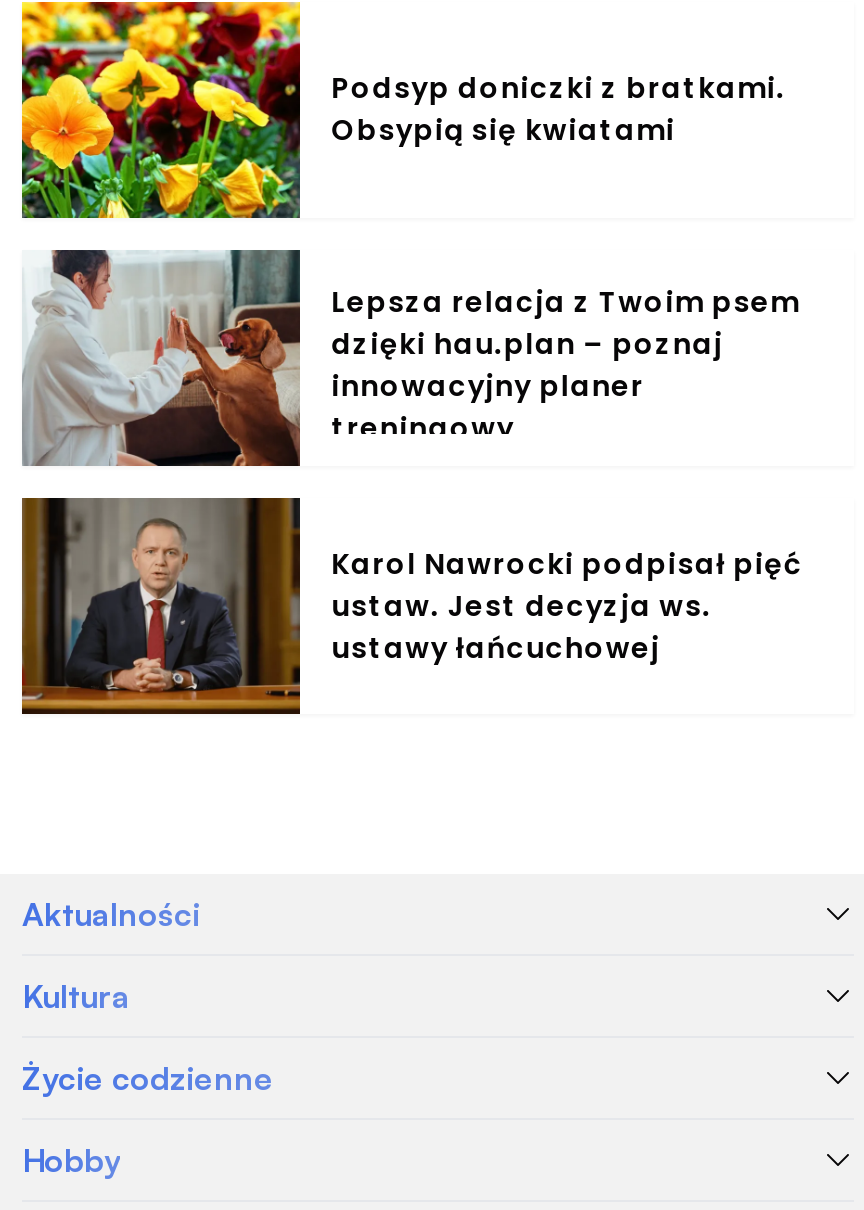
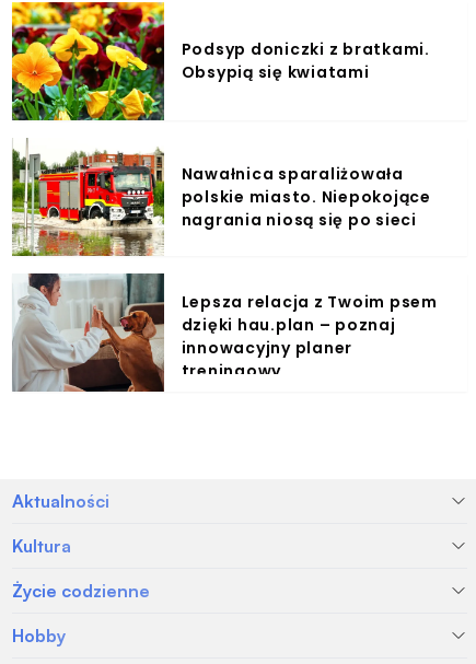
+ [image]
+ Nawałnica sparaliżowała
+ polskie miasto. Niepokojące
+ nagrania niosą się po sieci

moved down: [image] | Lepsza relacja z Twoim psem | dzięki hau.plan – poznaj | innowacyjny planer | treningowy

- [image]
- Karol Nawrocki podpisał pięć
- ustaw. Jest decyzja ws.
- ustawy łańcuchowej
